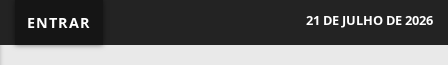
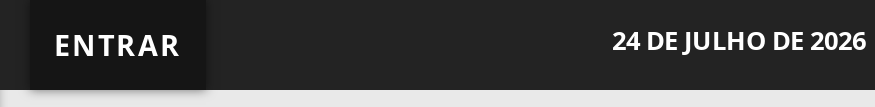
- 21 DE JULHO DE 2026
+ 24 DE JULHO DE 2026
